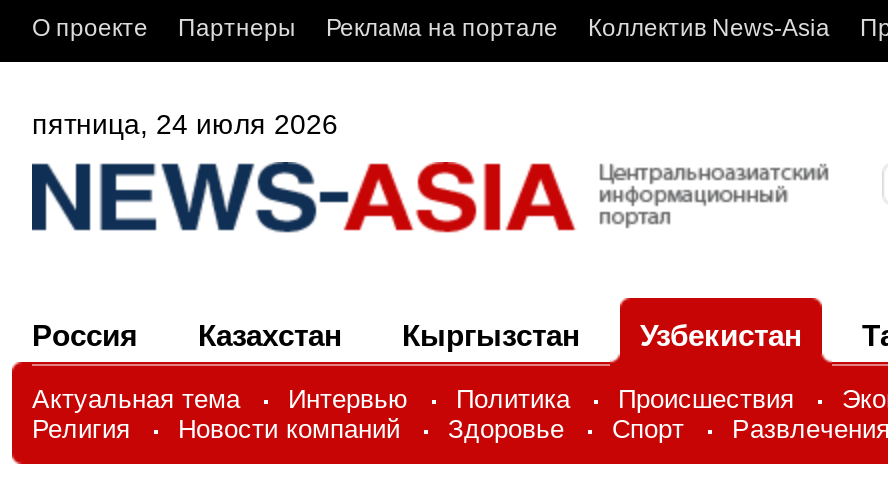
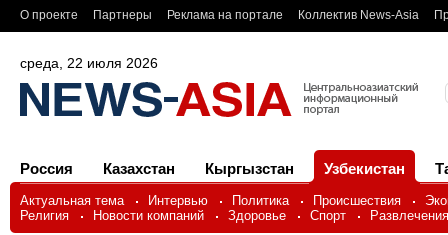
- пятница, 24 июля 2026
+ среда, 22 июля 2026
